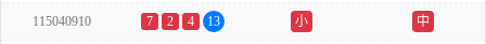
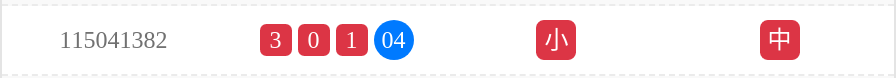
- 115040910
+ 115041382

- 7
+ 3

- 2
+ 0

- 4
+ 1

- 13
+ 04
